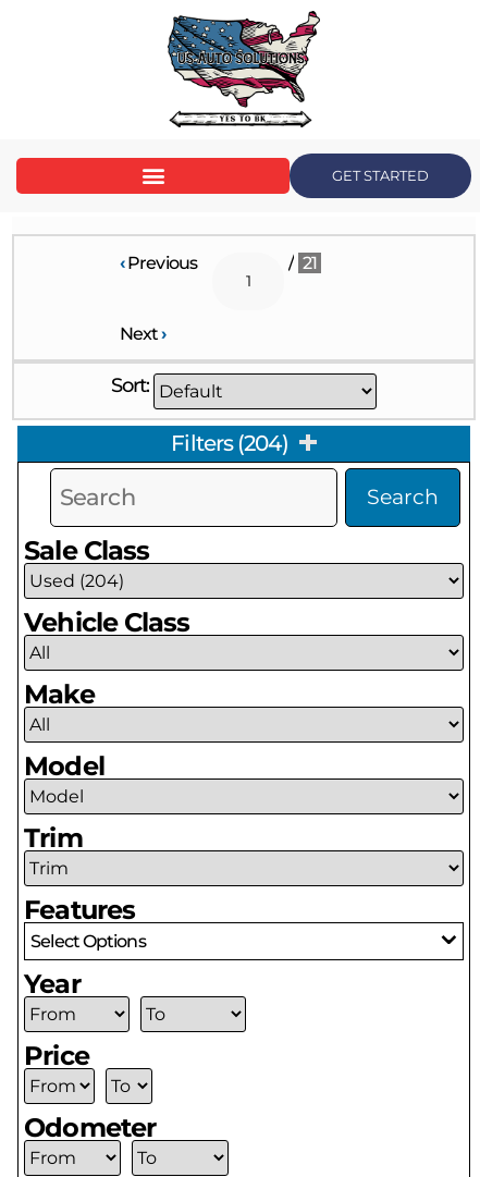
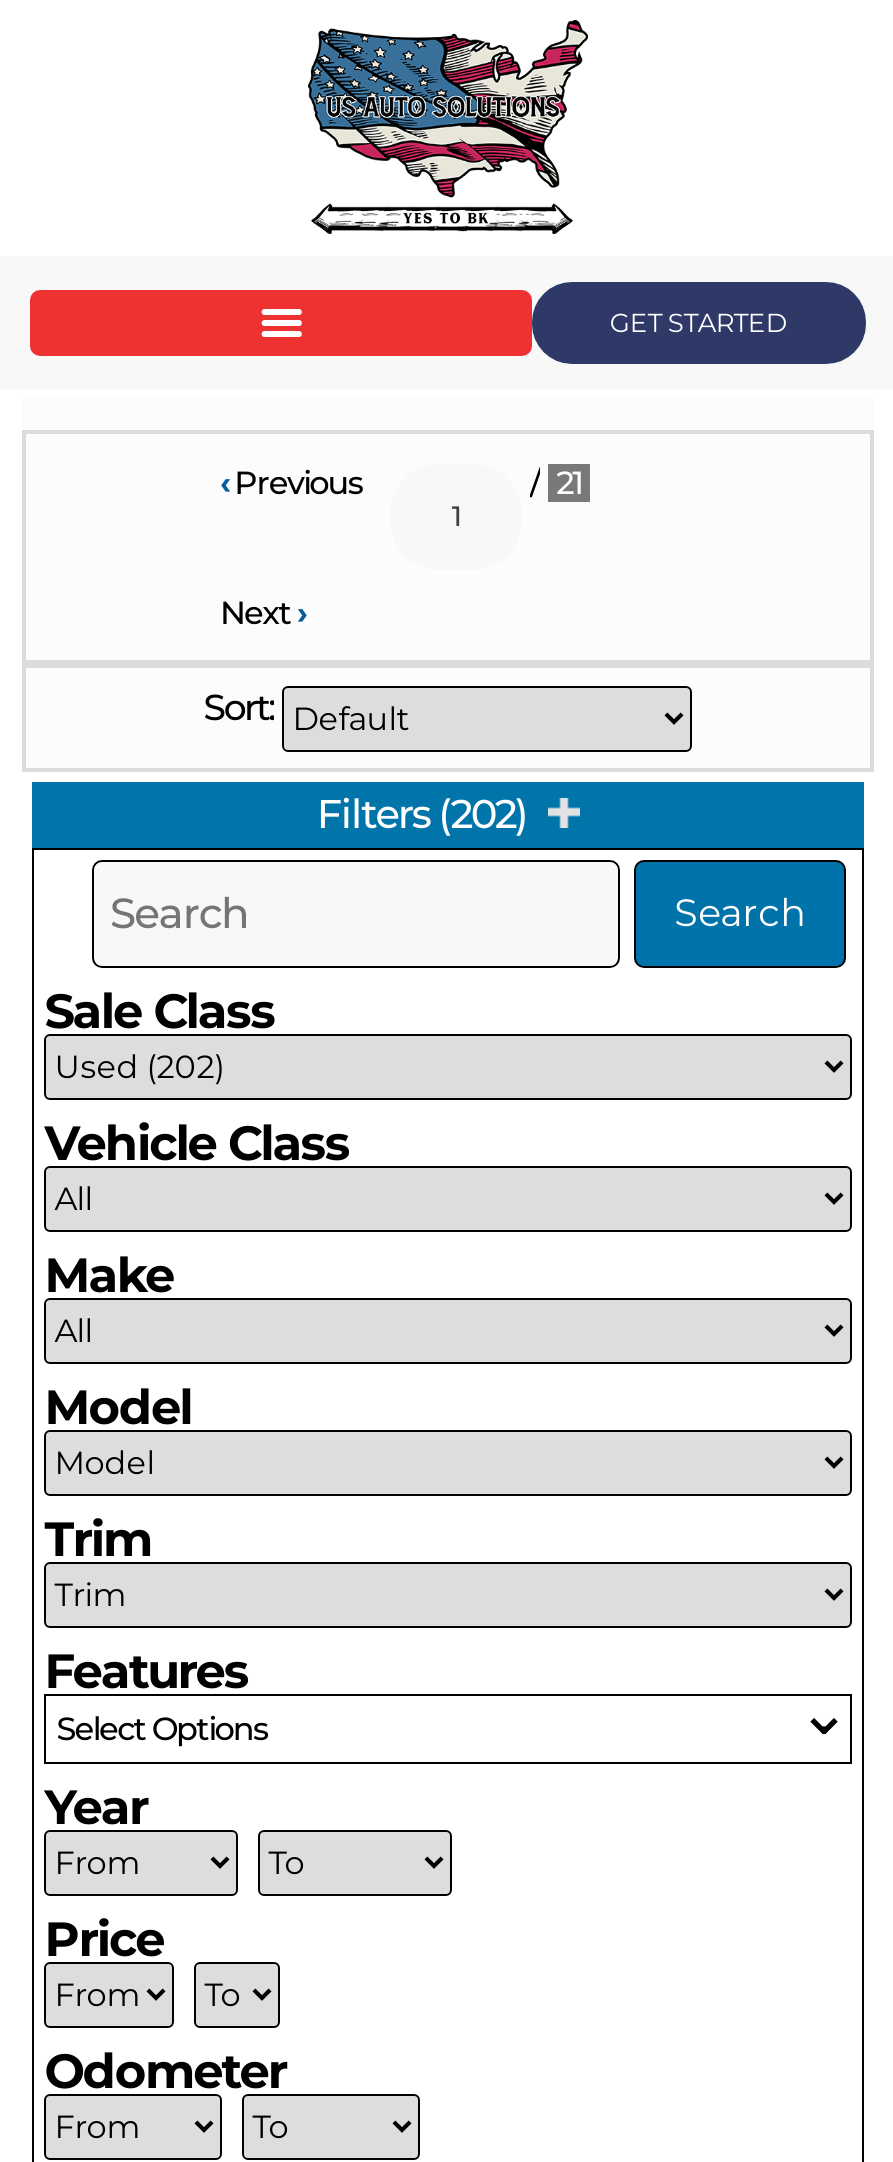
- Filters (204)
+ Filters (202)
